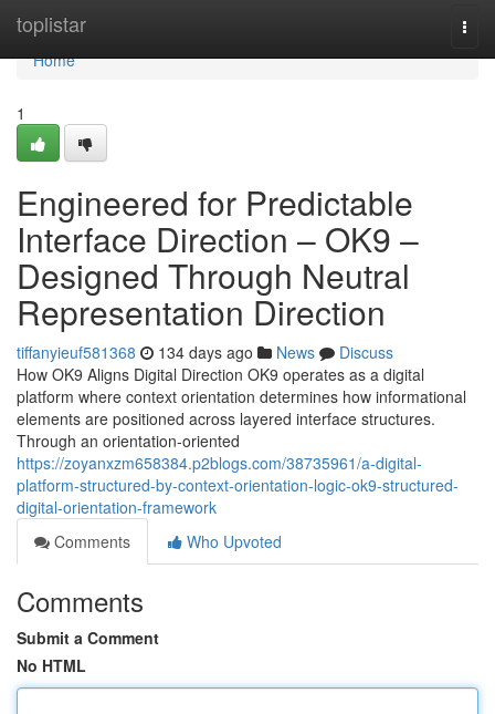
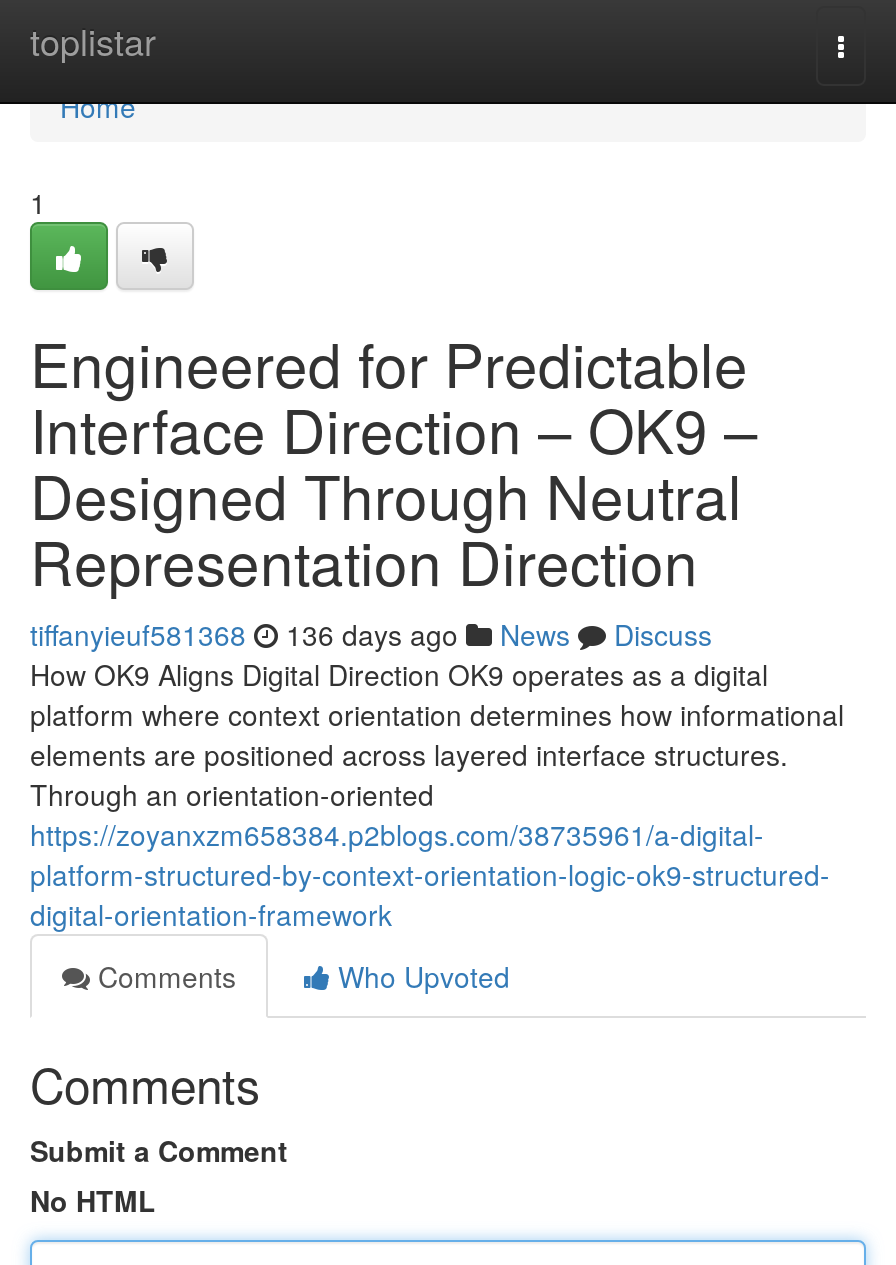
- tiffanyieuf581368 134 days ago News Discuss
+ tiffanyieuf581368 136 days ago News Discuss
